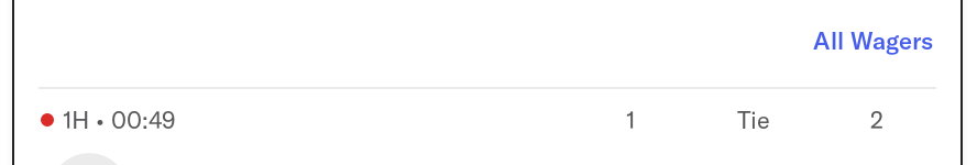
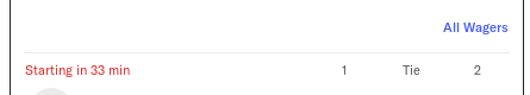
- 1H • 00:49
+ Starting in 33 min
